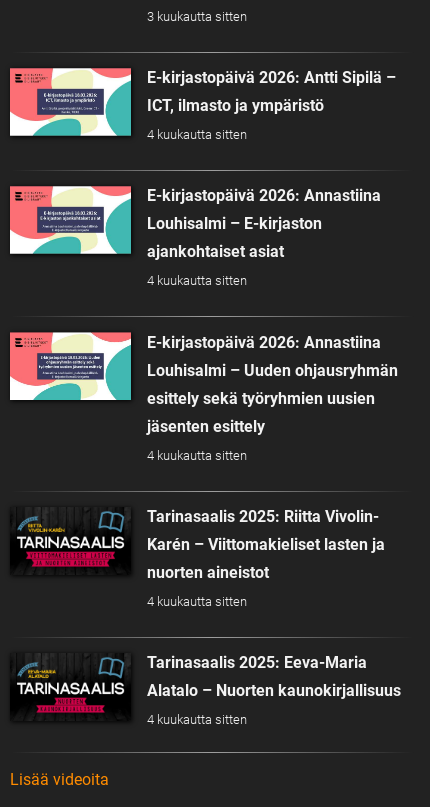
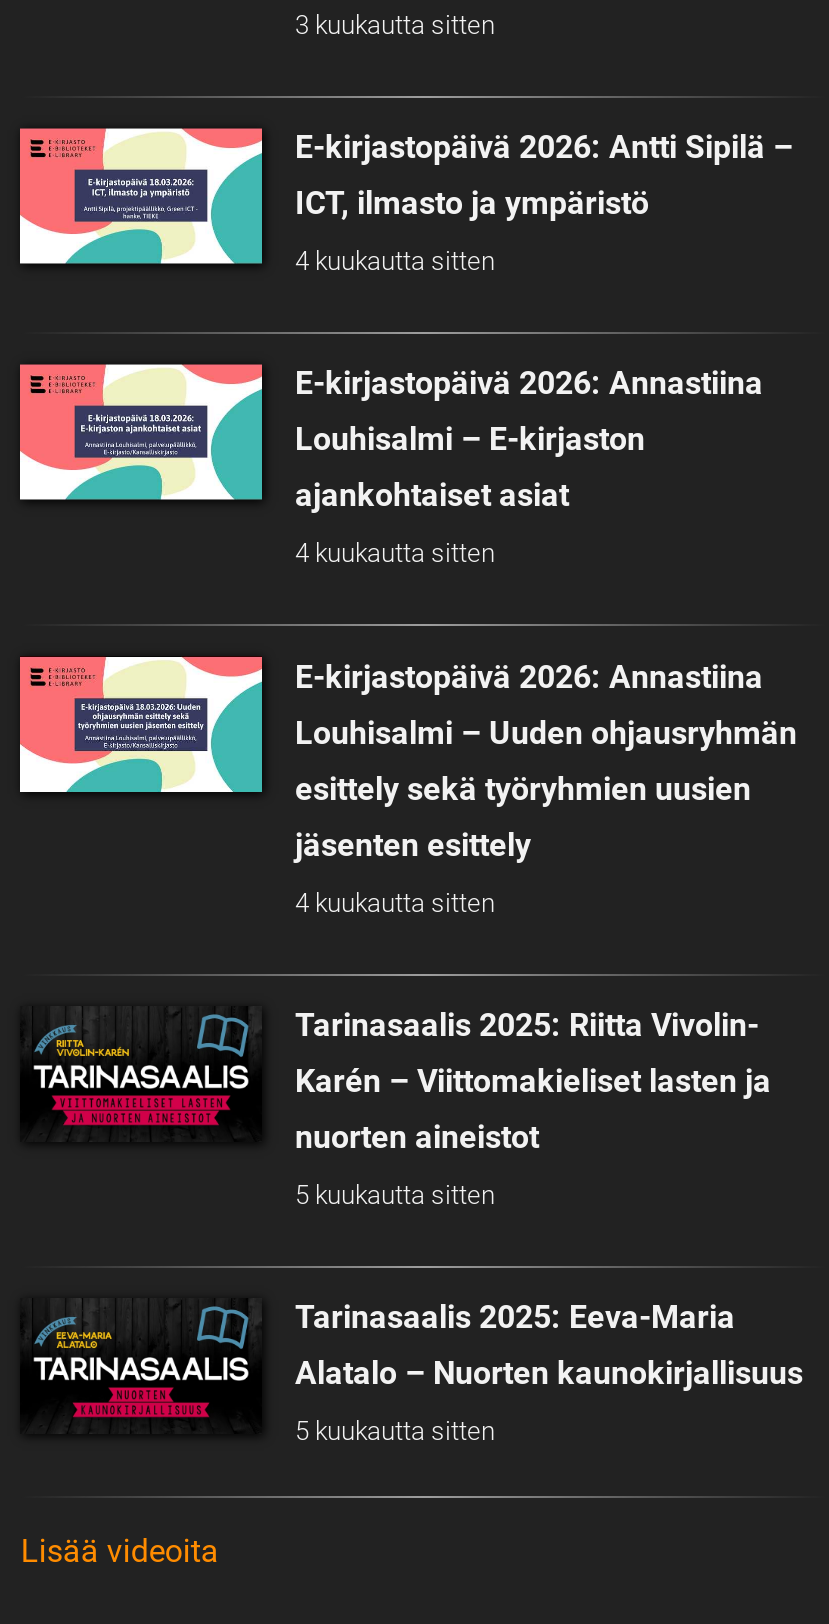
- 4 kuukautta sitten
+ 5 kuukautta sitten

- 4 kuukautta sitten
+ 5 kuukautta sitten
